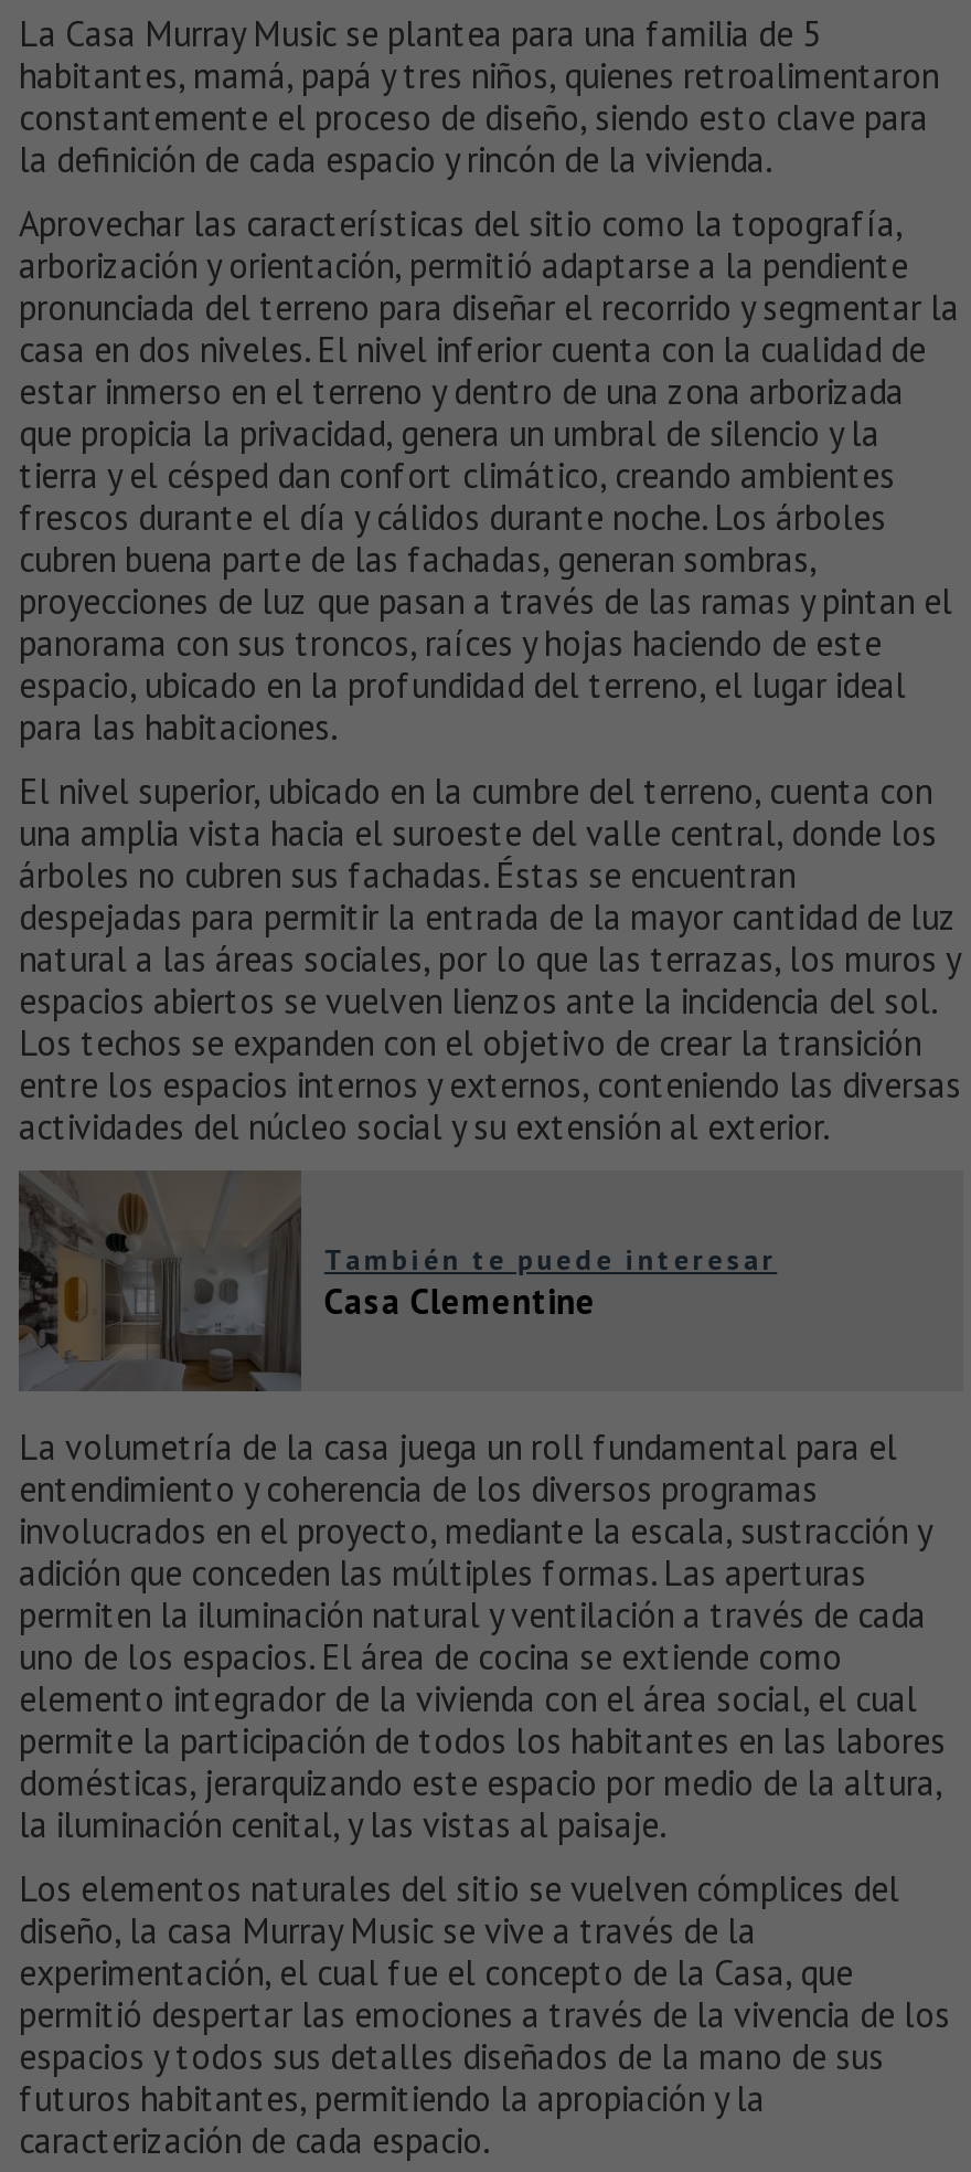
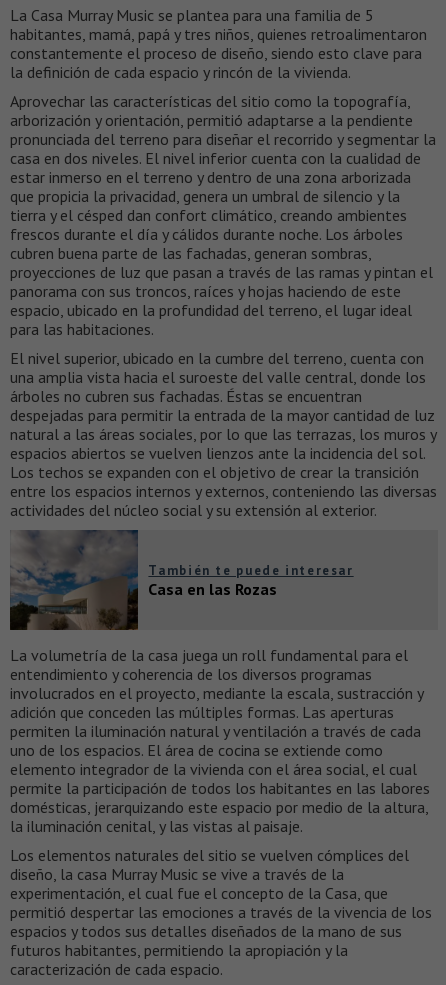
- [image]
- Casa Clementine
+ [image]
+ Casa en las Rozas
